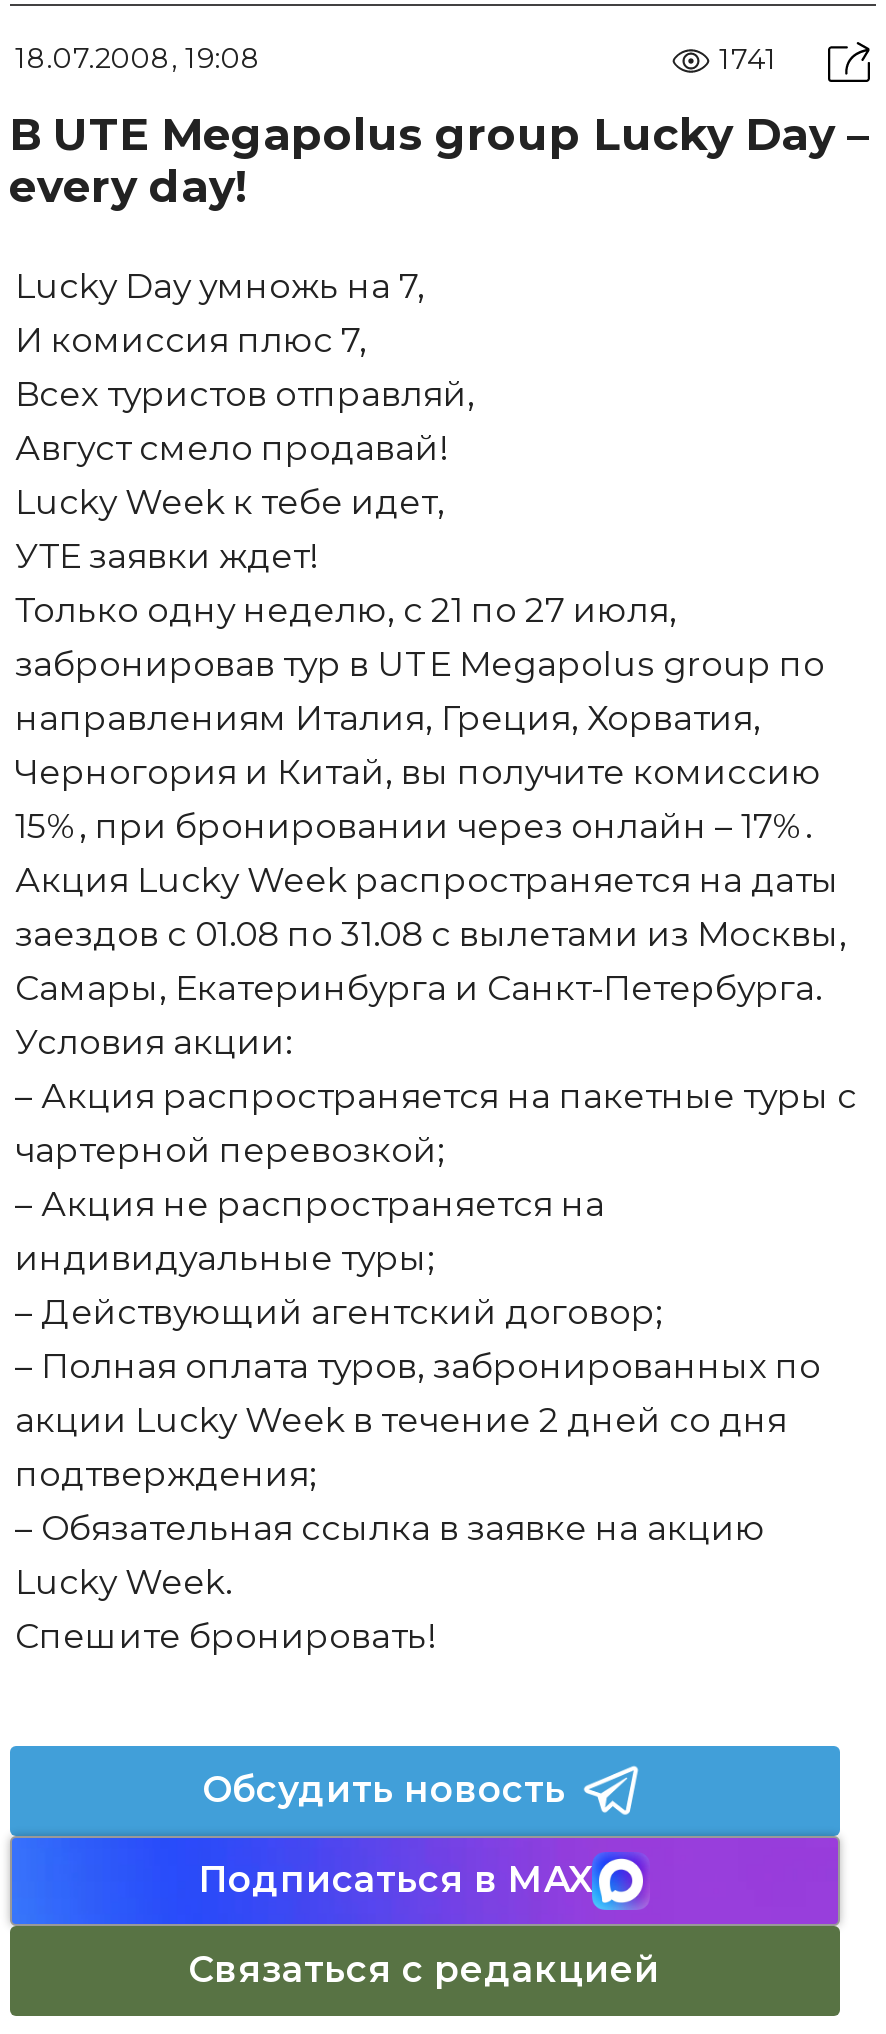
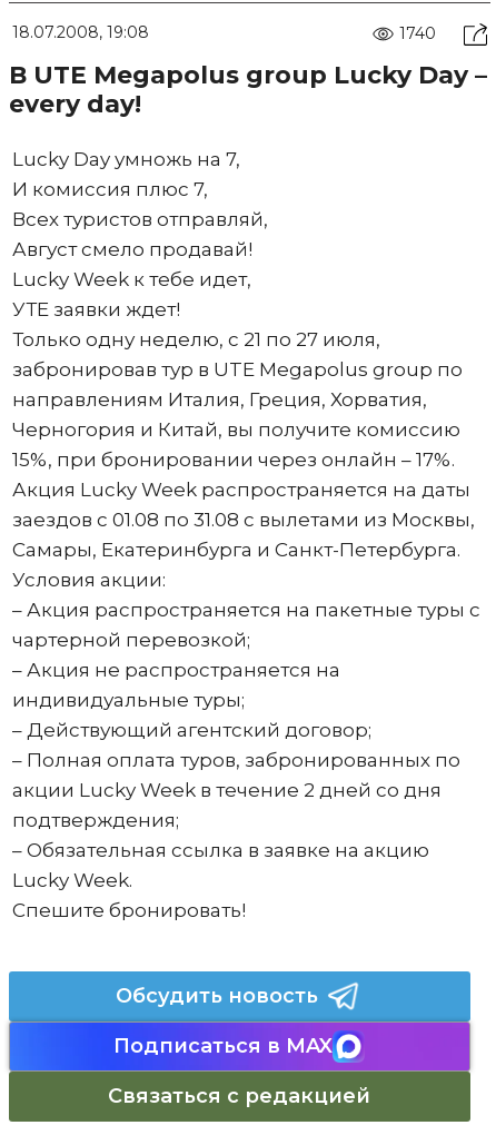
- 1741
+ 1740
